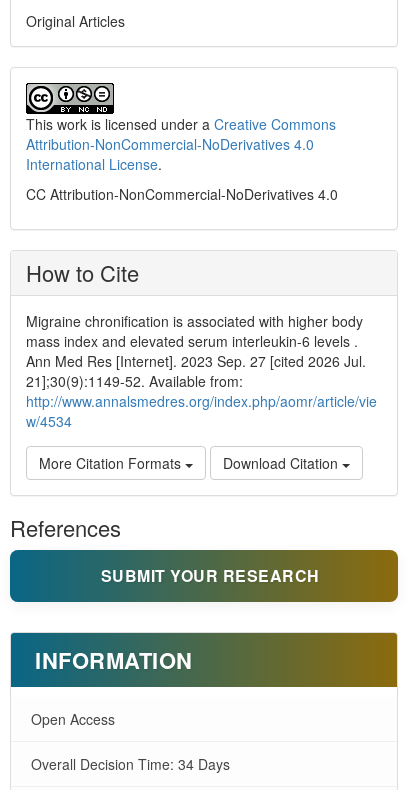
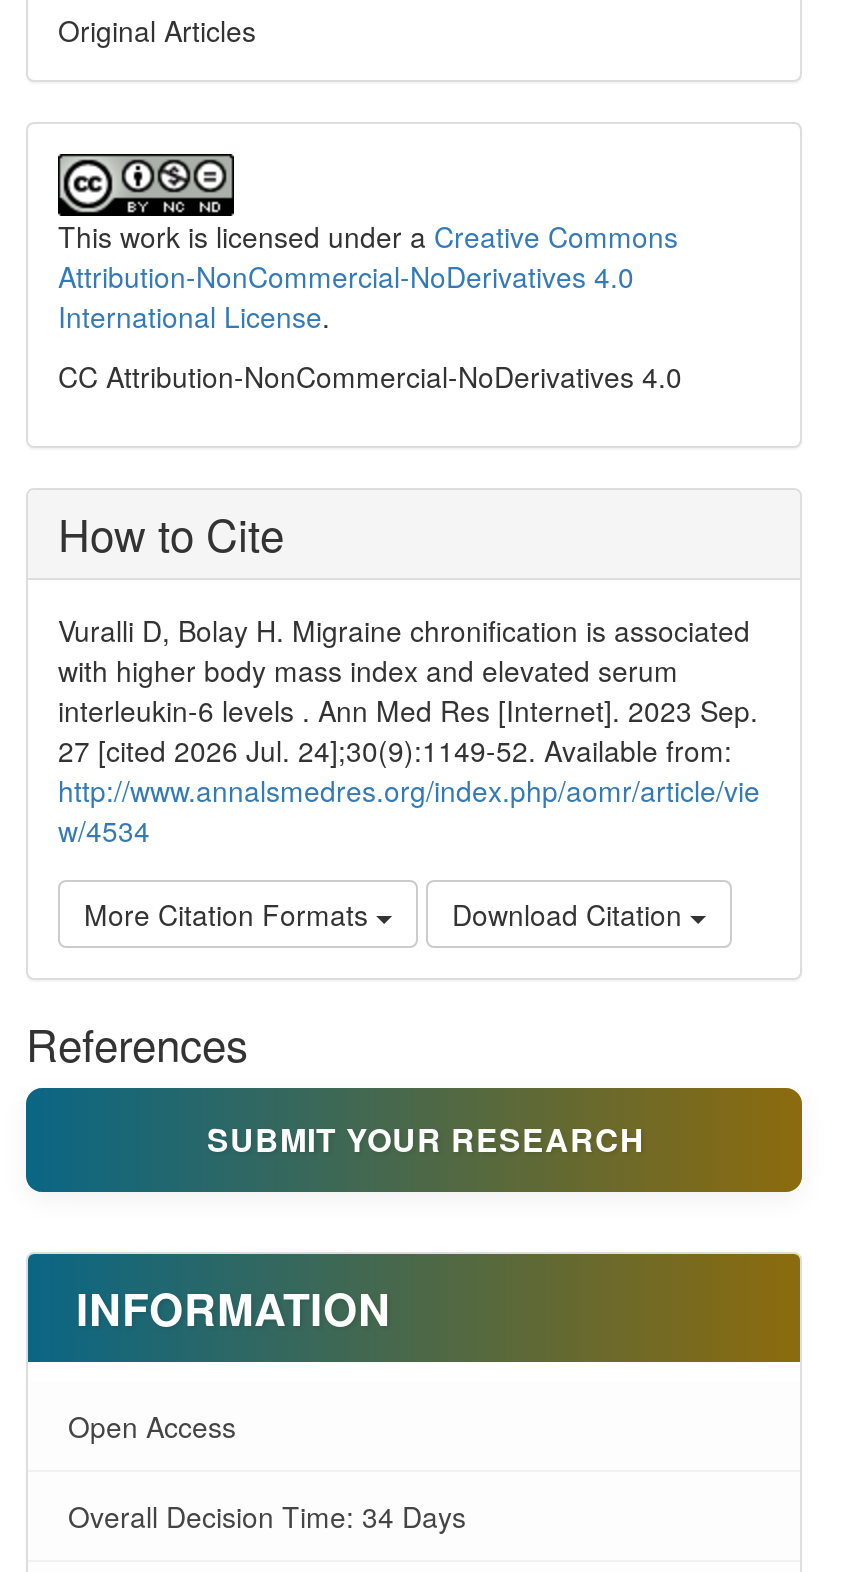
- Migraine chronification is associated with higher body
- mass index and elevated serum interleukin-6 levels .
- Ann Med Res [Internet]. 2023 Sep. 27 [cited 2026 Jul.
- 21];30(9):1149-52. Available from:
+ Vuralli D, Bolay H. Migraine chronification is associated
+ with higher body mass index and elevated serum
+ interleukin-6 levels . Ann Med Res [Internet]. 2023 Sep.
+ 27 [cited 2026 Jul. 24];30(9):1149-52. Available from:
